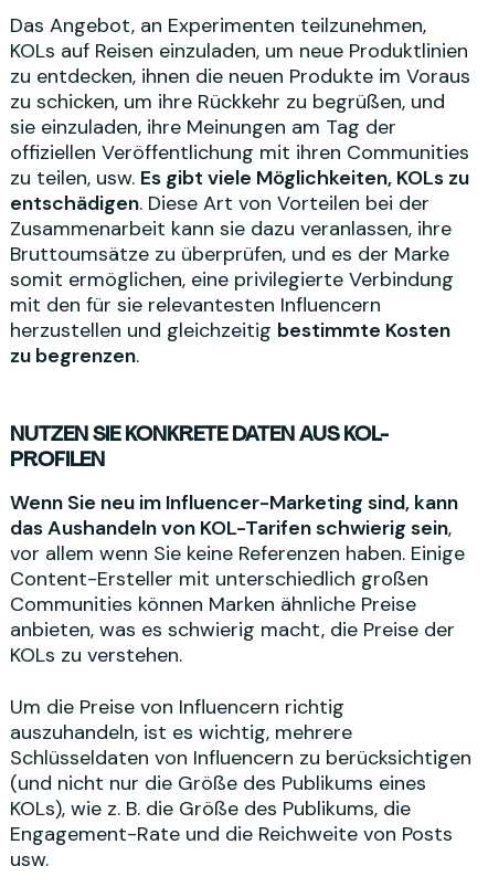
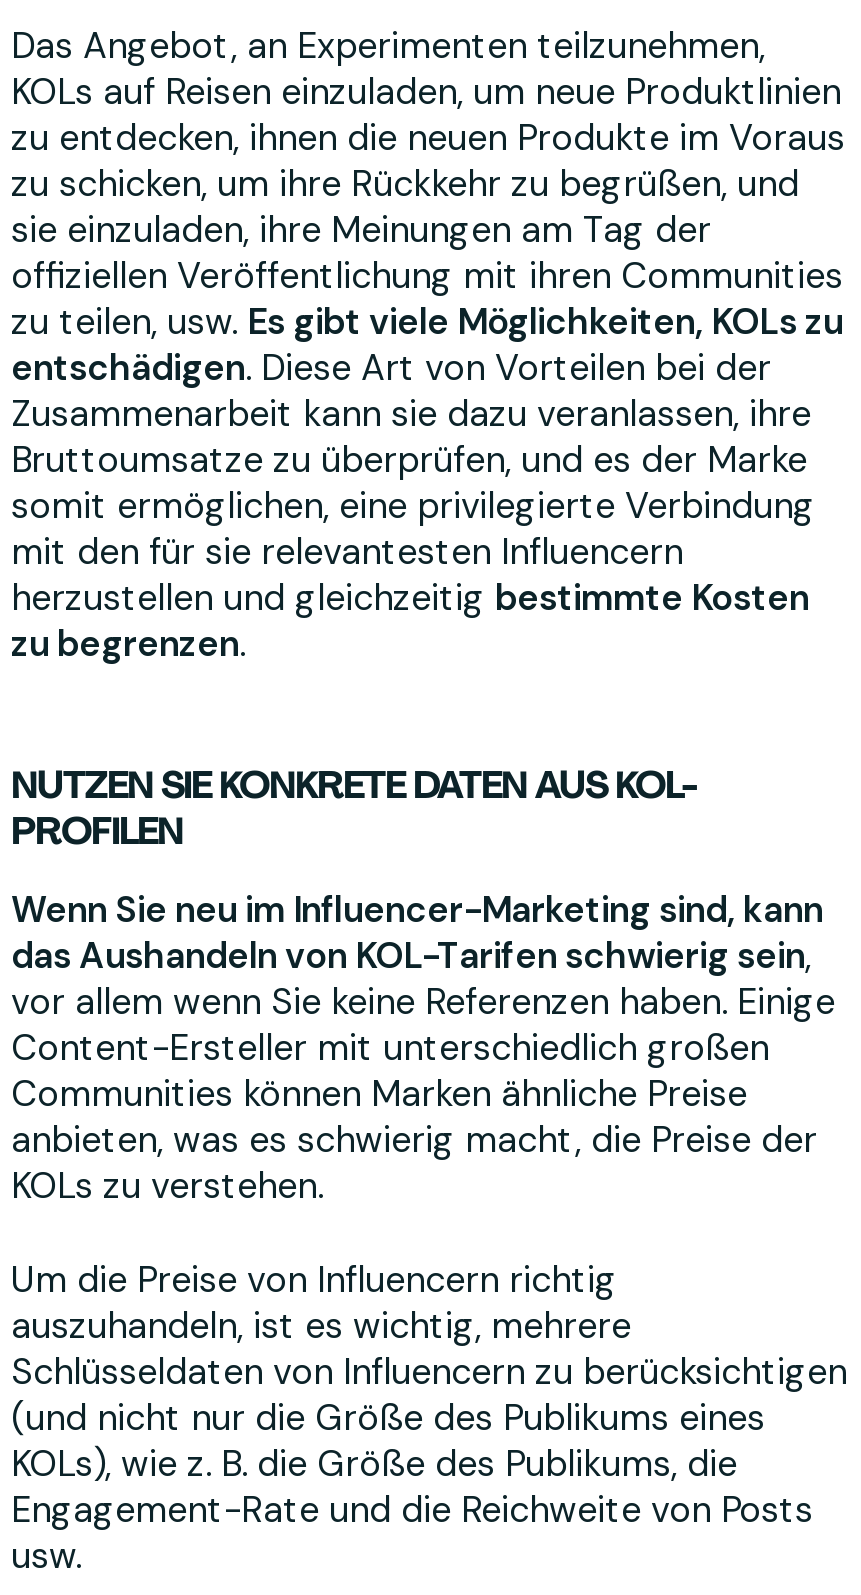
- Bruttoumsätze zu überprüfen, und es der Marke
+ Bruttoumsatze zu überprüfen, und es der Marke
